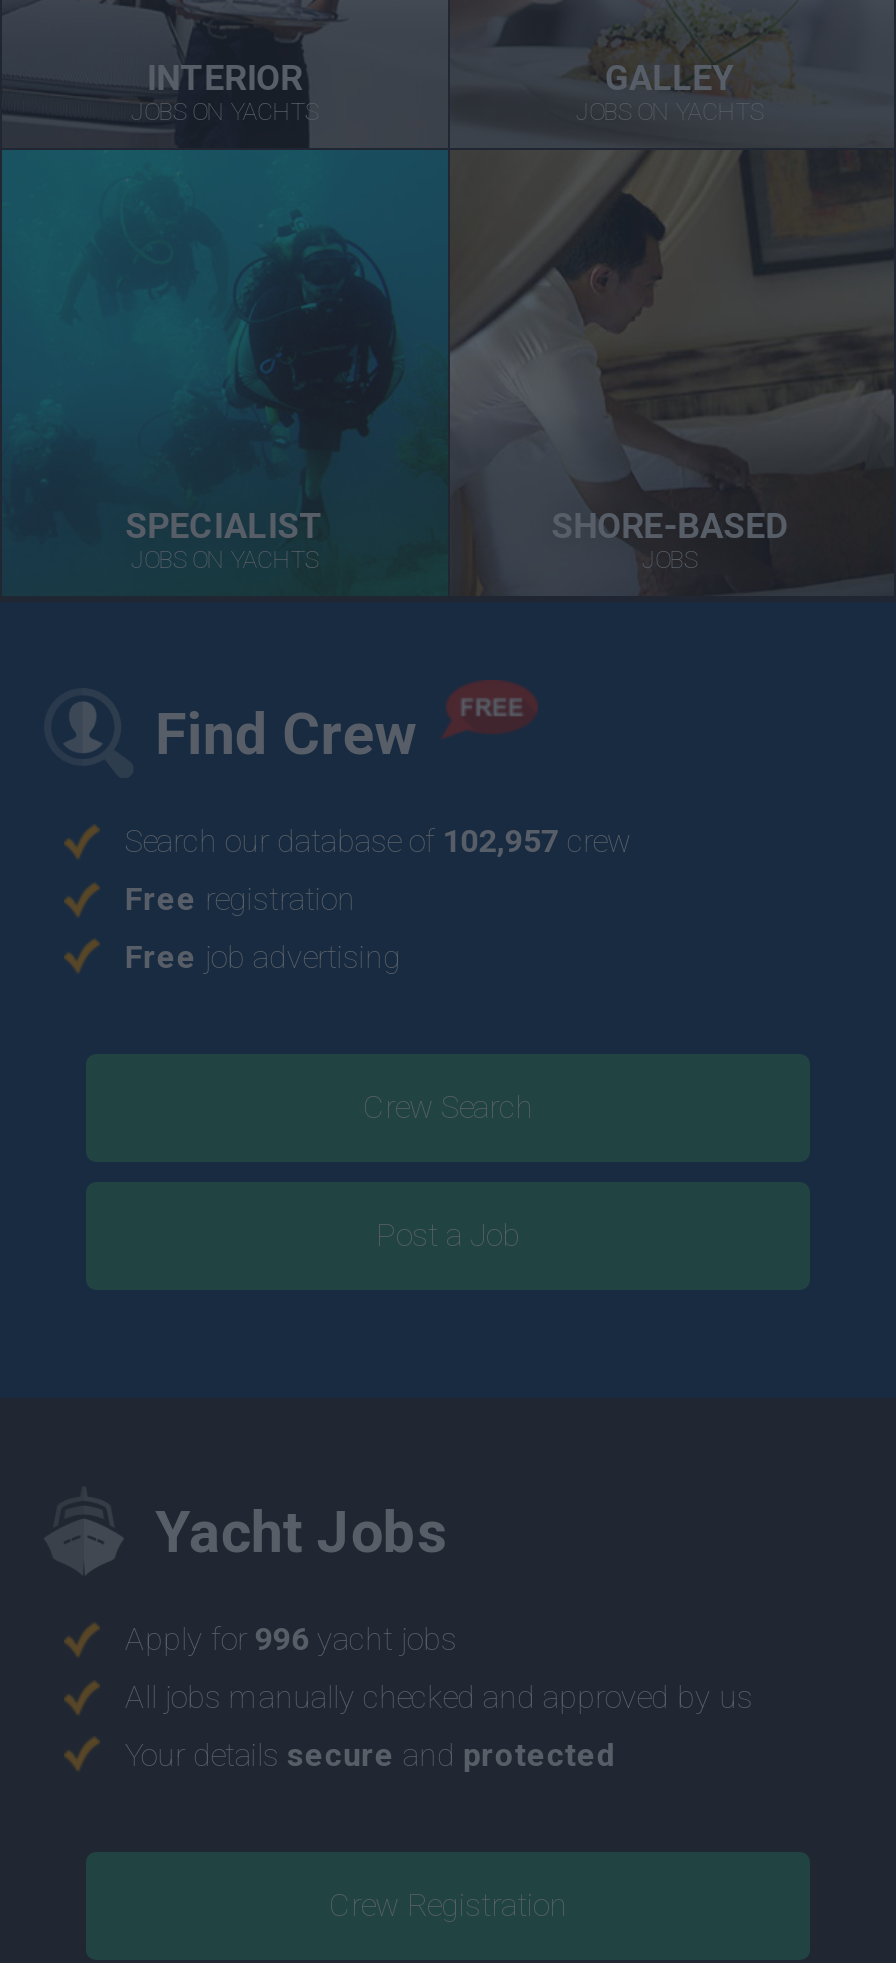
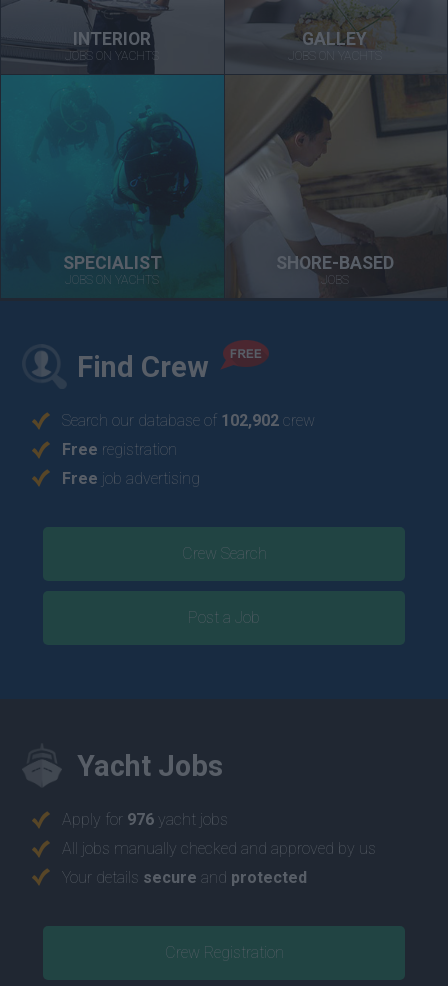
- Search our database of 102,957 crew
+ Search our database of 102,902 crew

- Apply for 996 yacht jobs
+ Apply for 976 yacht jobs
